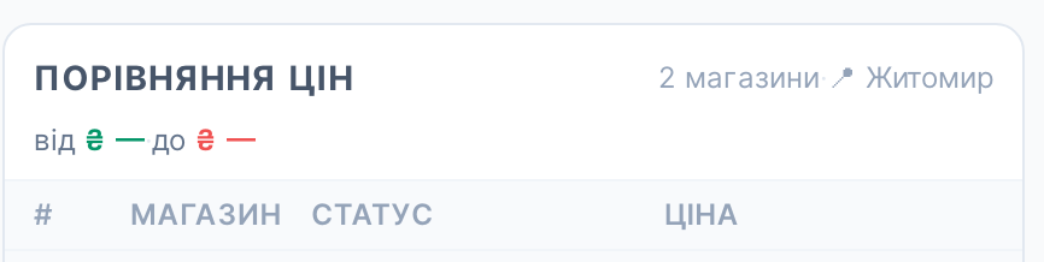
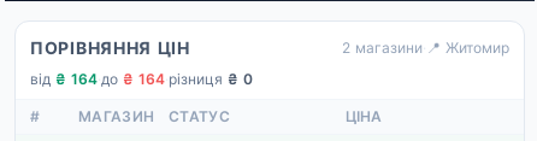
- від ₴ — · до ₴ —
+ від ₴ 164 · до ₴ 164 · різниця ₴ 0
